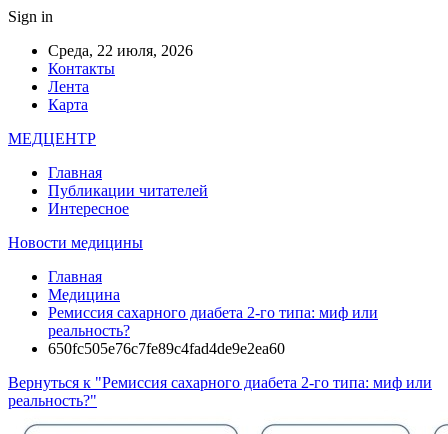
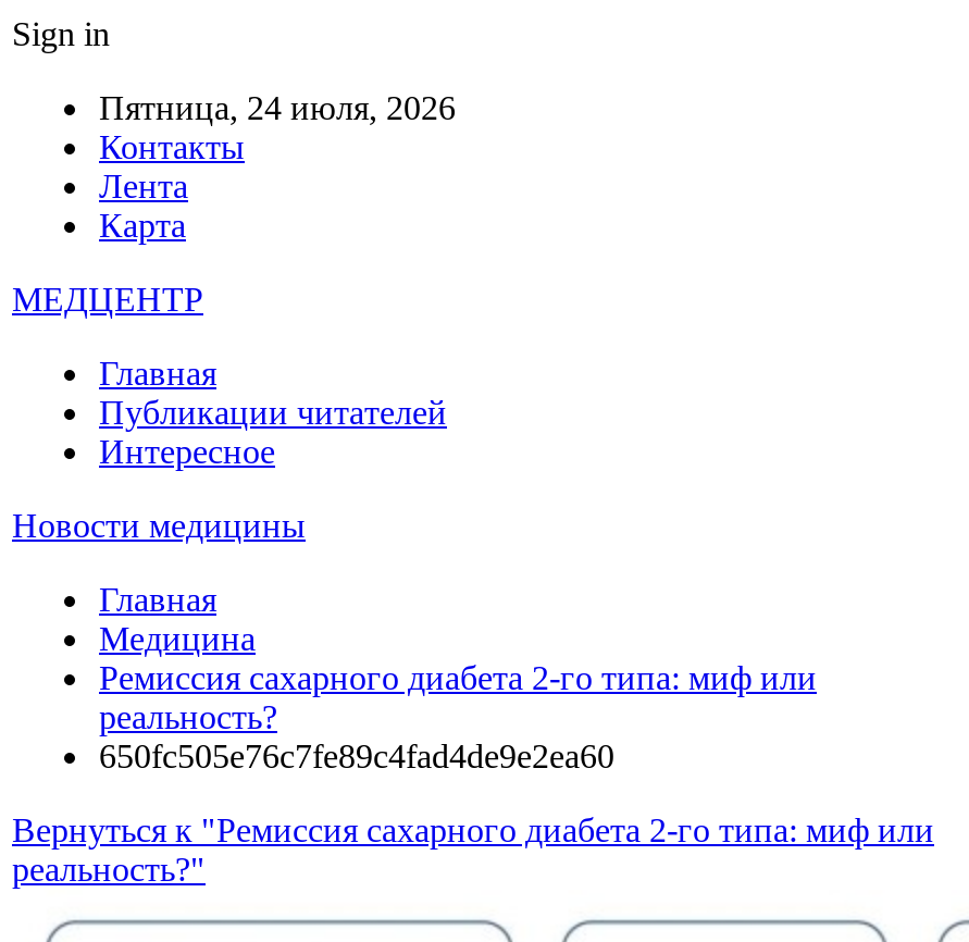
- Среда, 22 июля, 2026
+ Пятница, 24 июля, 2026
